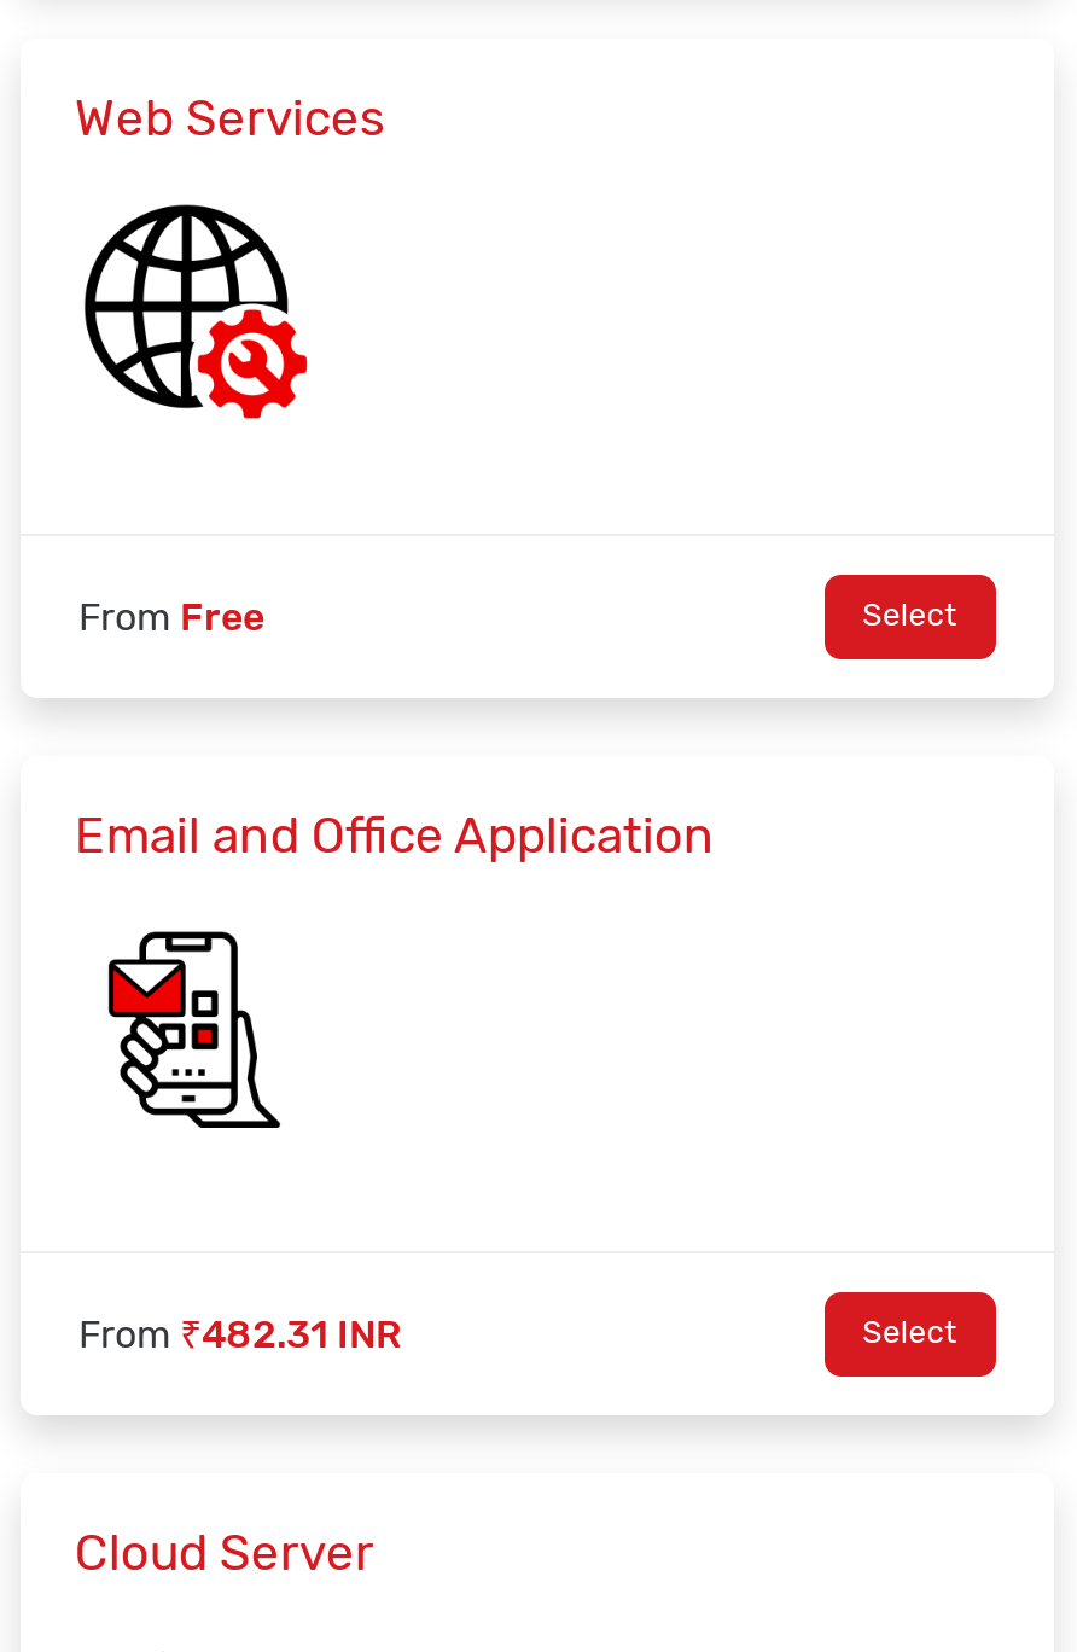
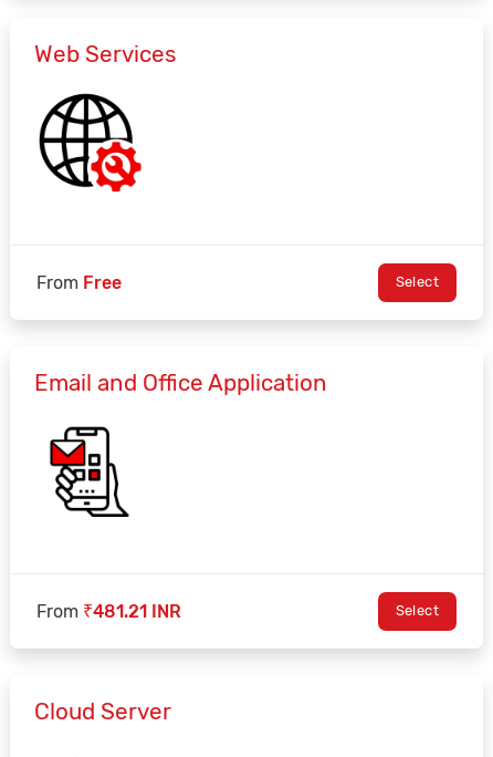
- From ₹482.31 INR
+ From ₹481.21 INR
